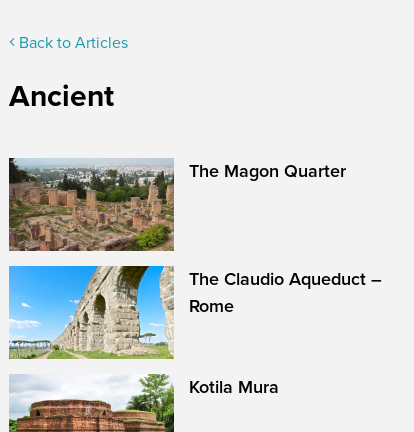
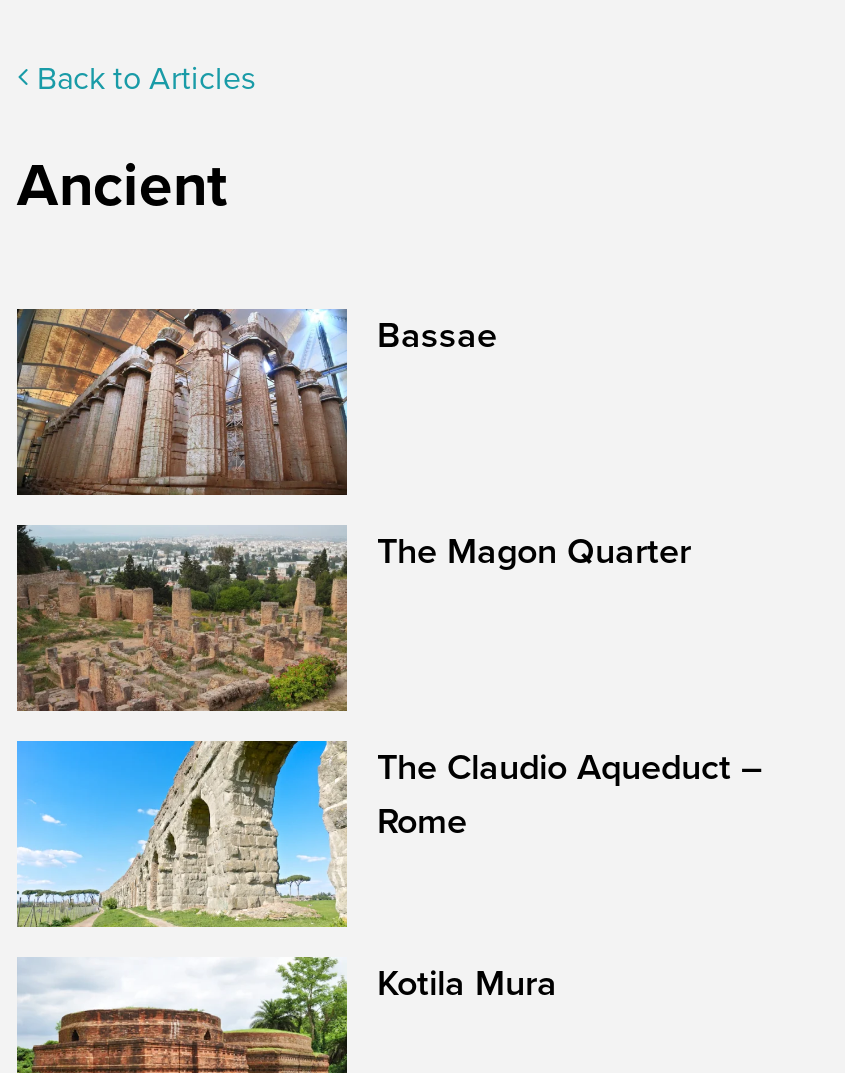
+ [image]
+ Bassae
